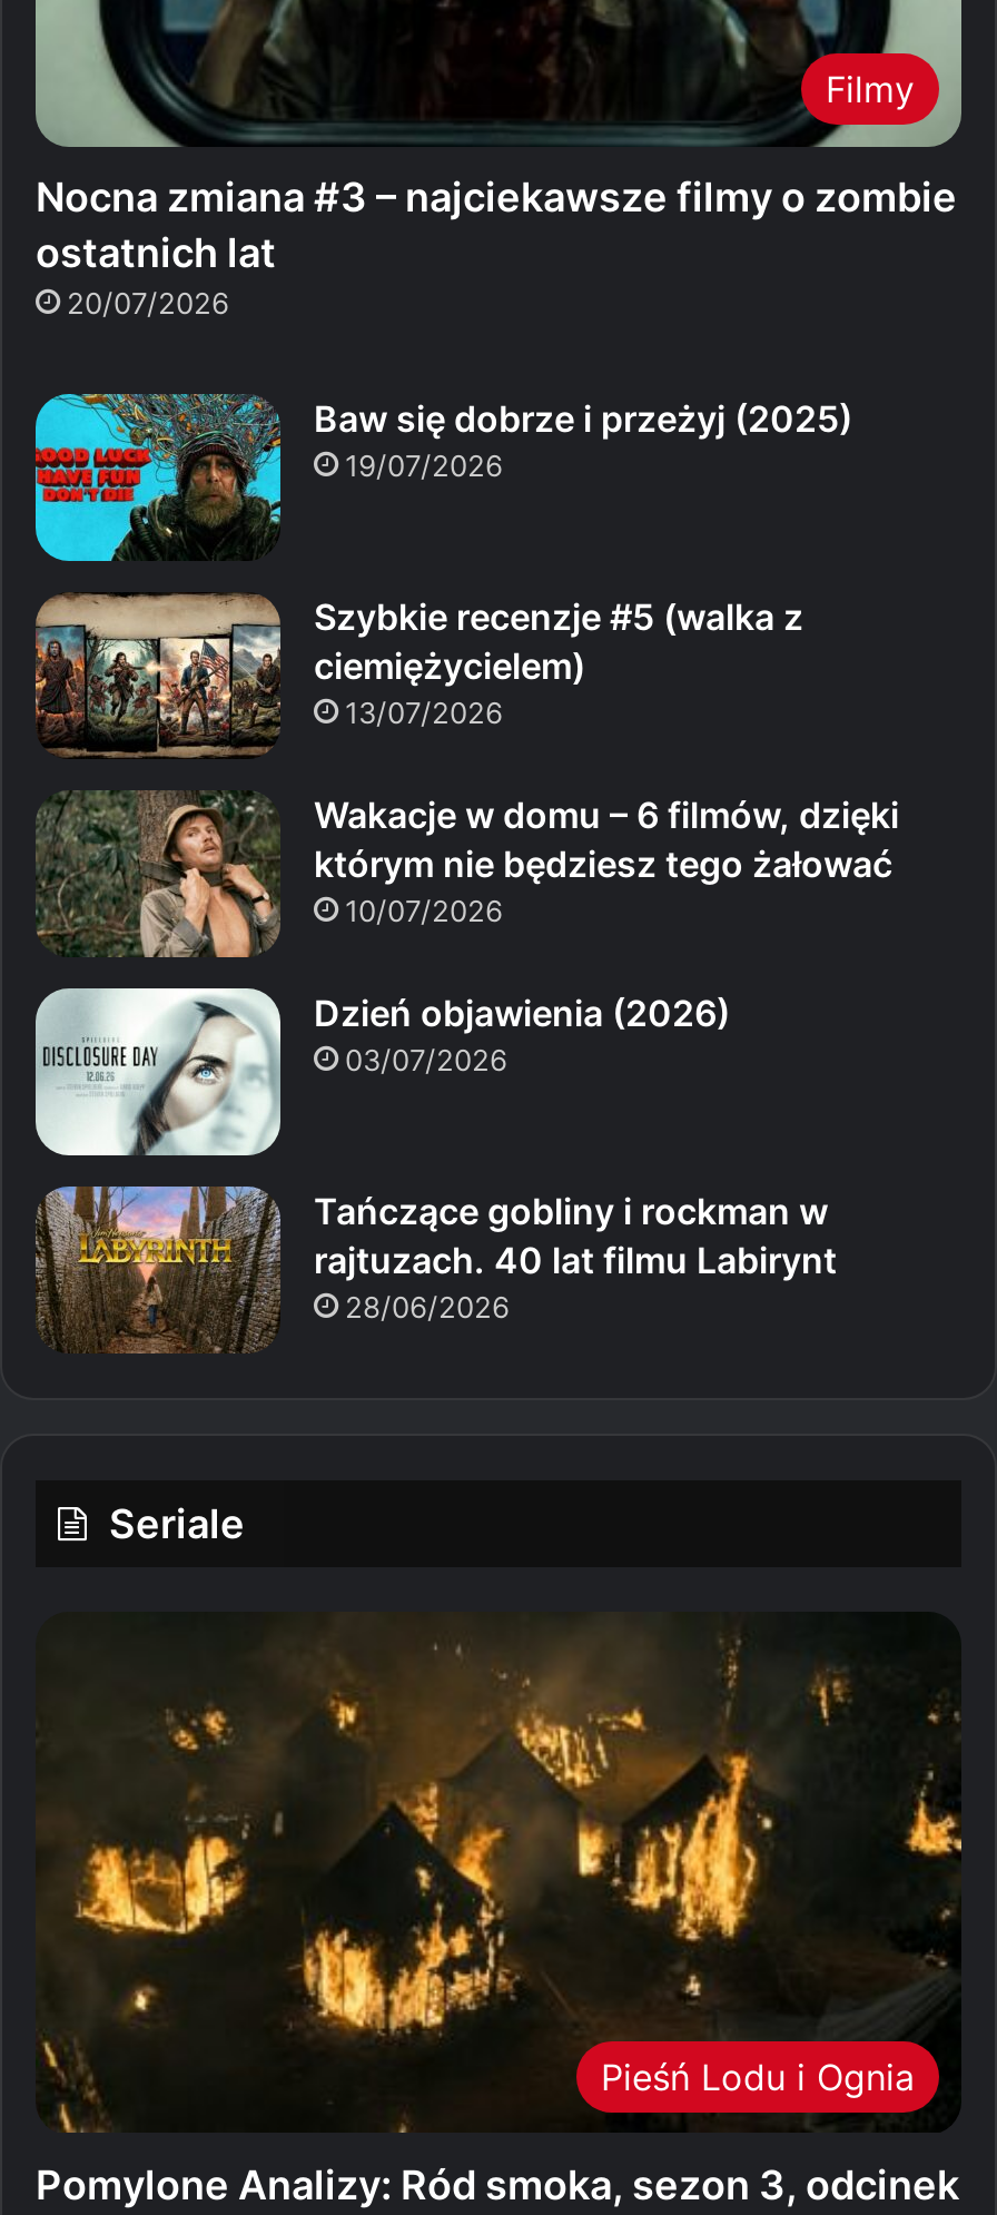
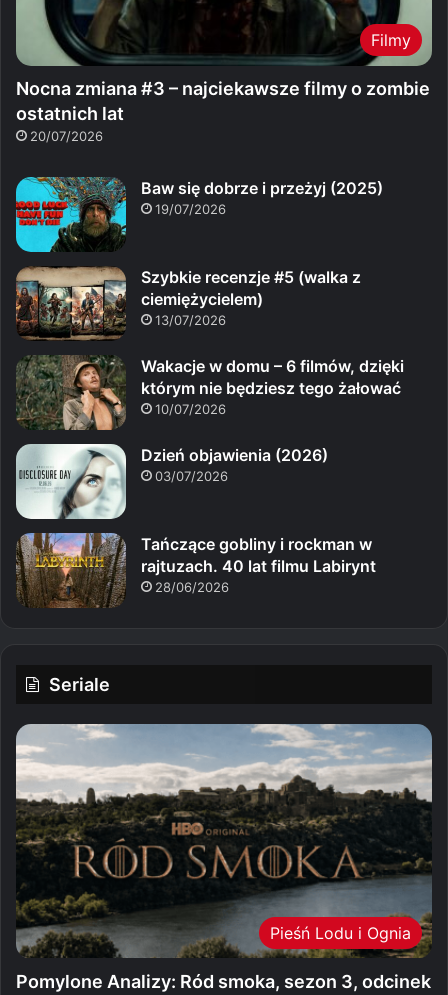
- [image]
+ [image]
